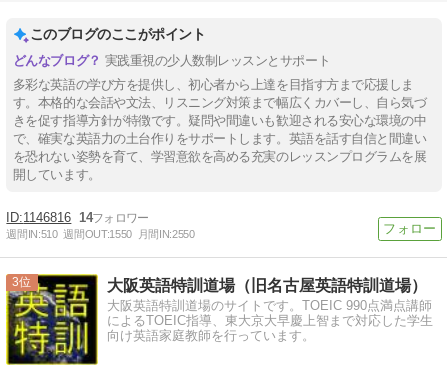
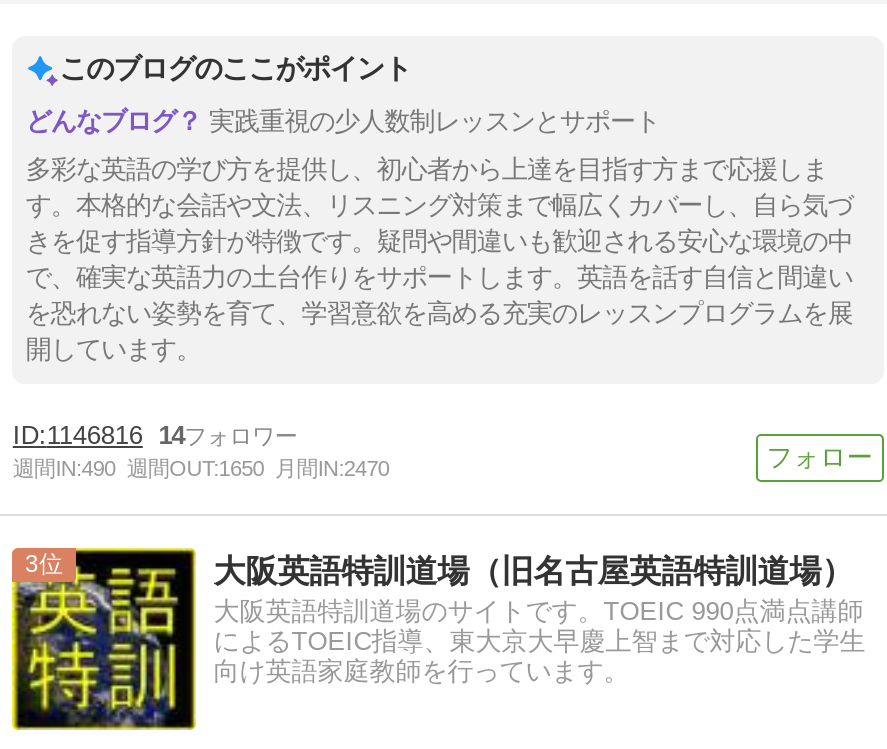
- 週間IN:510 週間OUT:1550 月間IN:2550
+ 週間IN:490 週間OUT:1650 月間IN:2470
